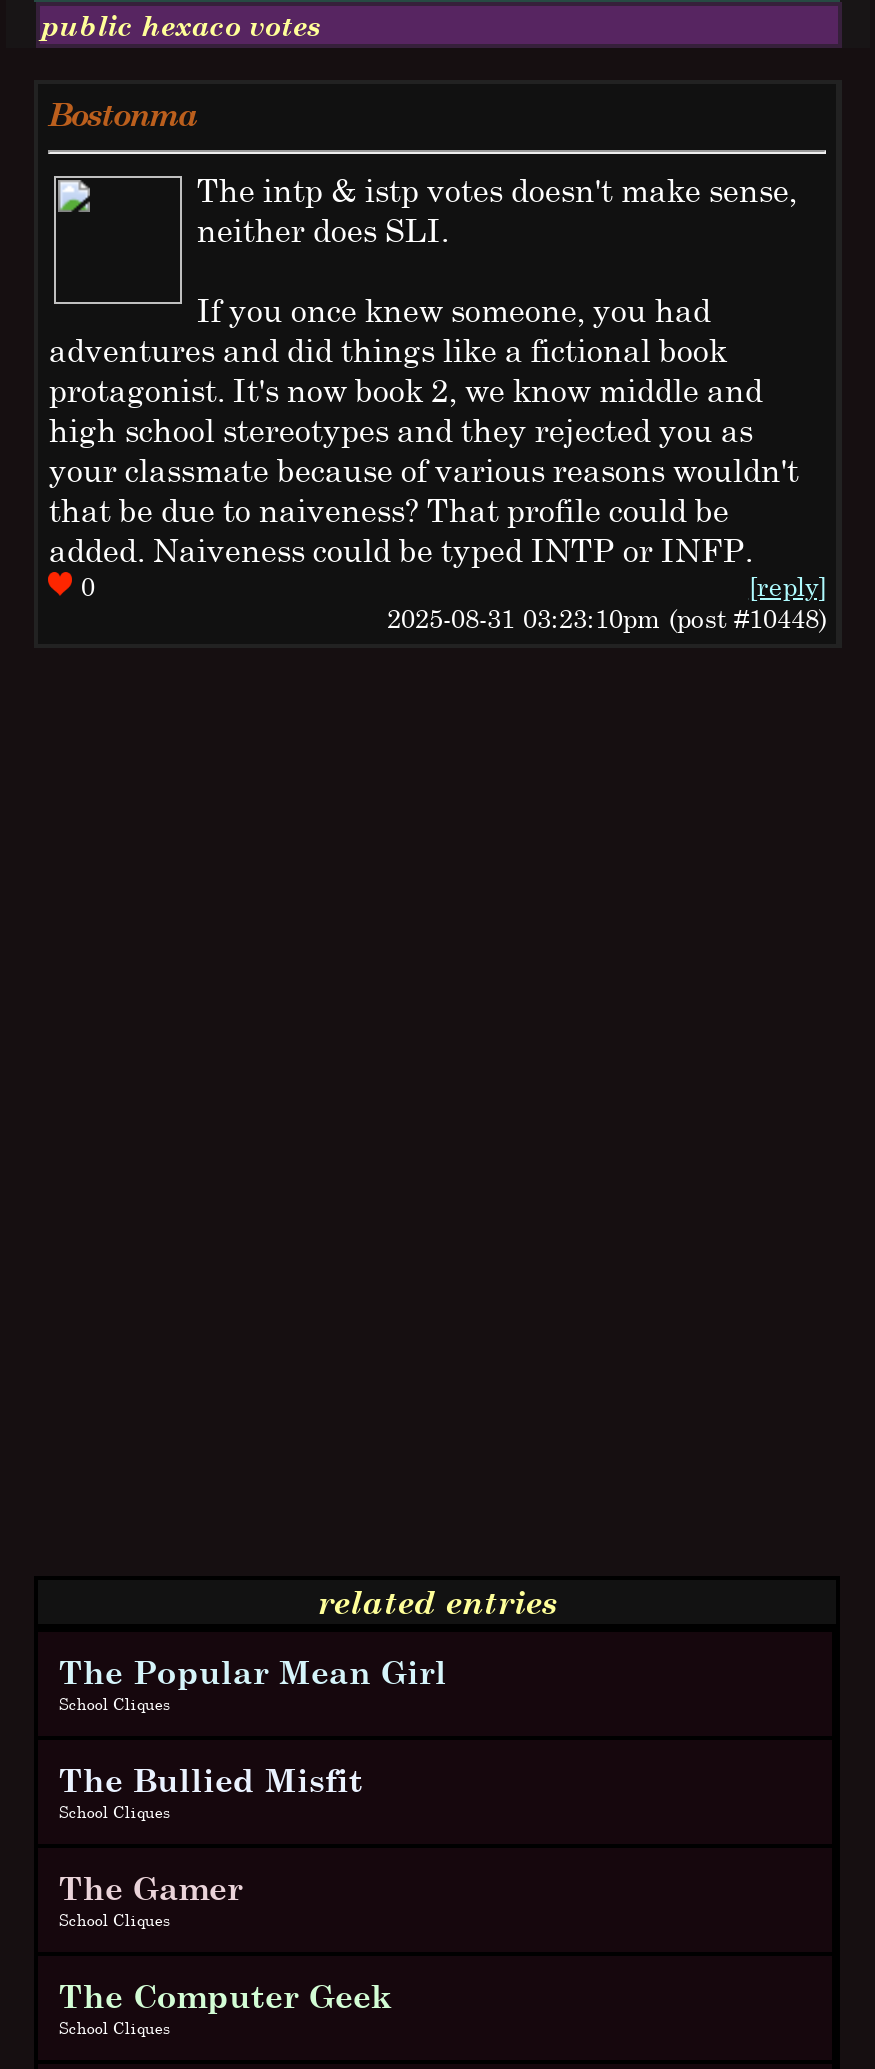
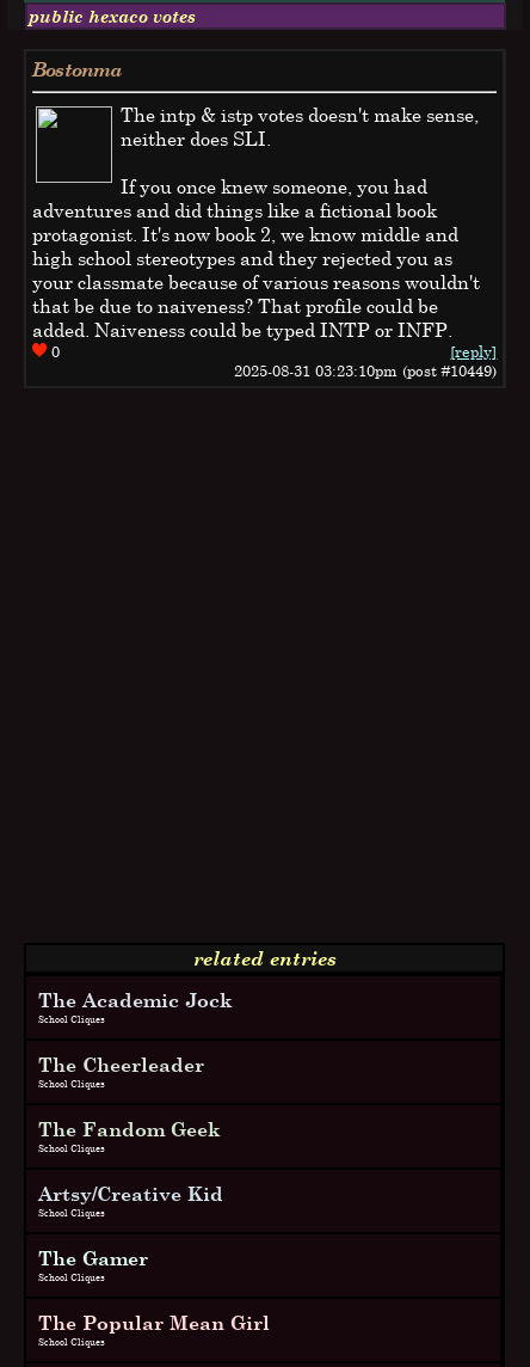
- 2025-08-31 03:23:10pm (post #10448)
+ 2025-08-31 03:23:10pm (post #10449)

+ The Academic Jock

moved down: The Popular Mean Girl

- The Bullied Misfit
+ The Cheerleader
+ School Cliques
+ The Fandom Geek
+ School Cliques
+ Artsy/Creative Kid

- The Computer Geek
